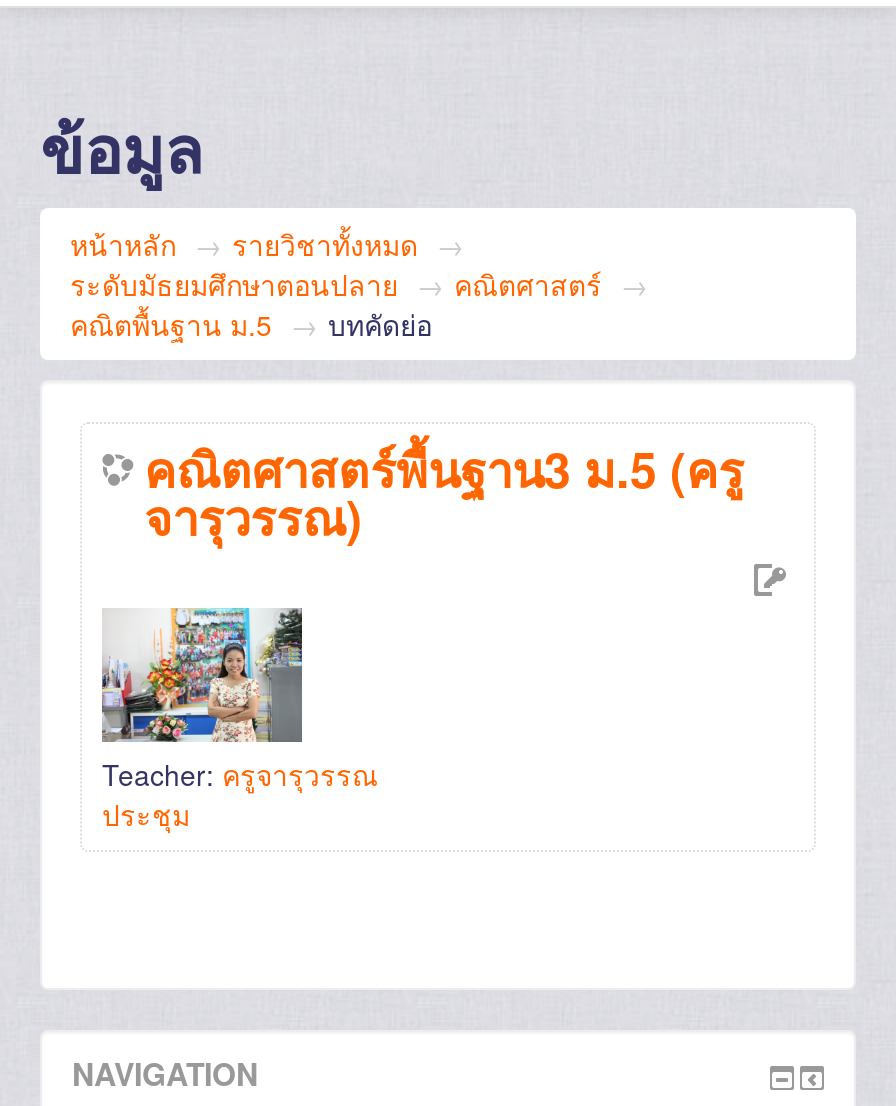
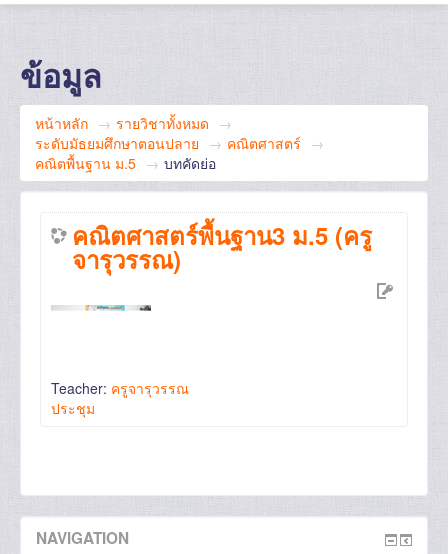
- [image]
